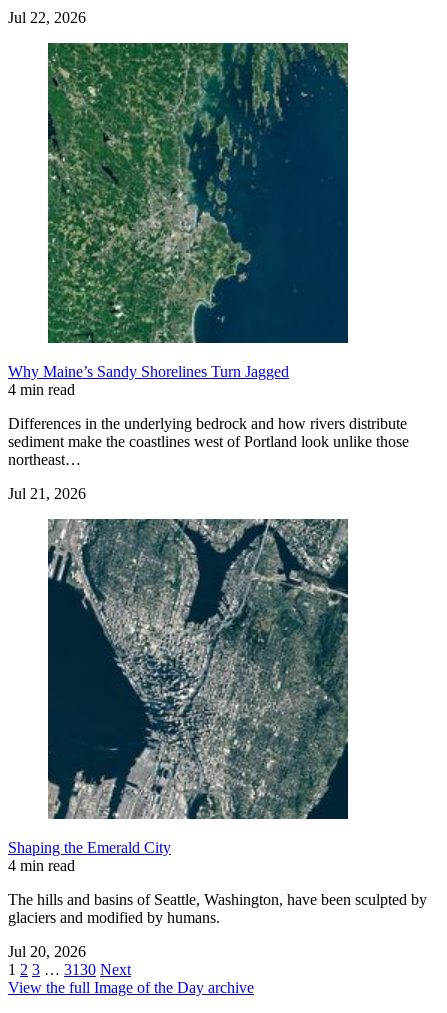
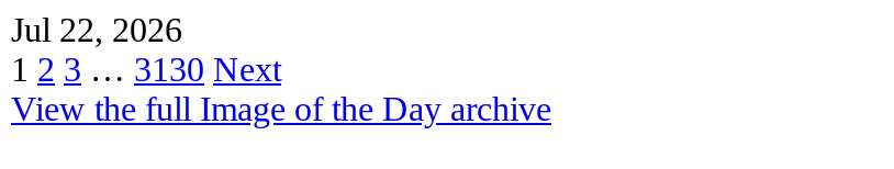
- [image]
- Why Maine’s Sandy Shorelines Turn Jagged
- 4 min read
- Differences in the underlying bedrock and how rivers distribute
- sediment make the coastlines west of Portland look unlike those
- northeast…
- Jul 21, 2026

- [image]
- Shaping the Emerald City
- 4 min read
- The hills and basins of Seattle, Washington, have been sculpted by
- glaciers and modified by humans.
- Jul 20, 2026
